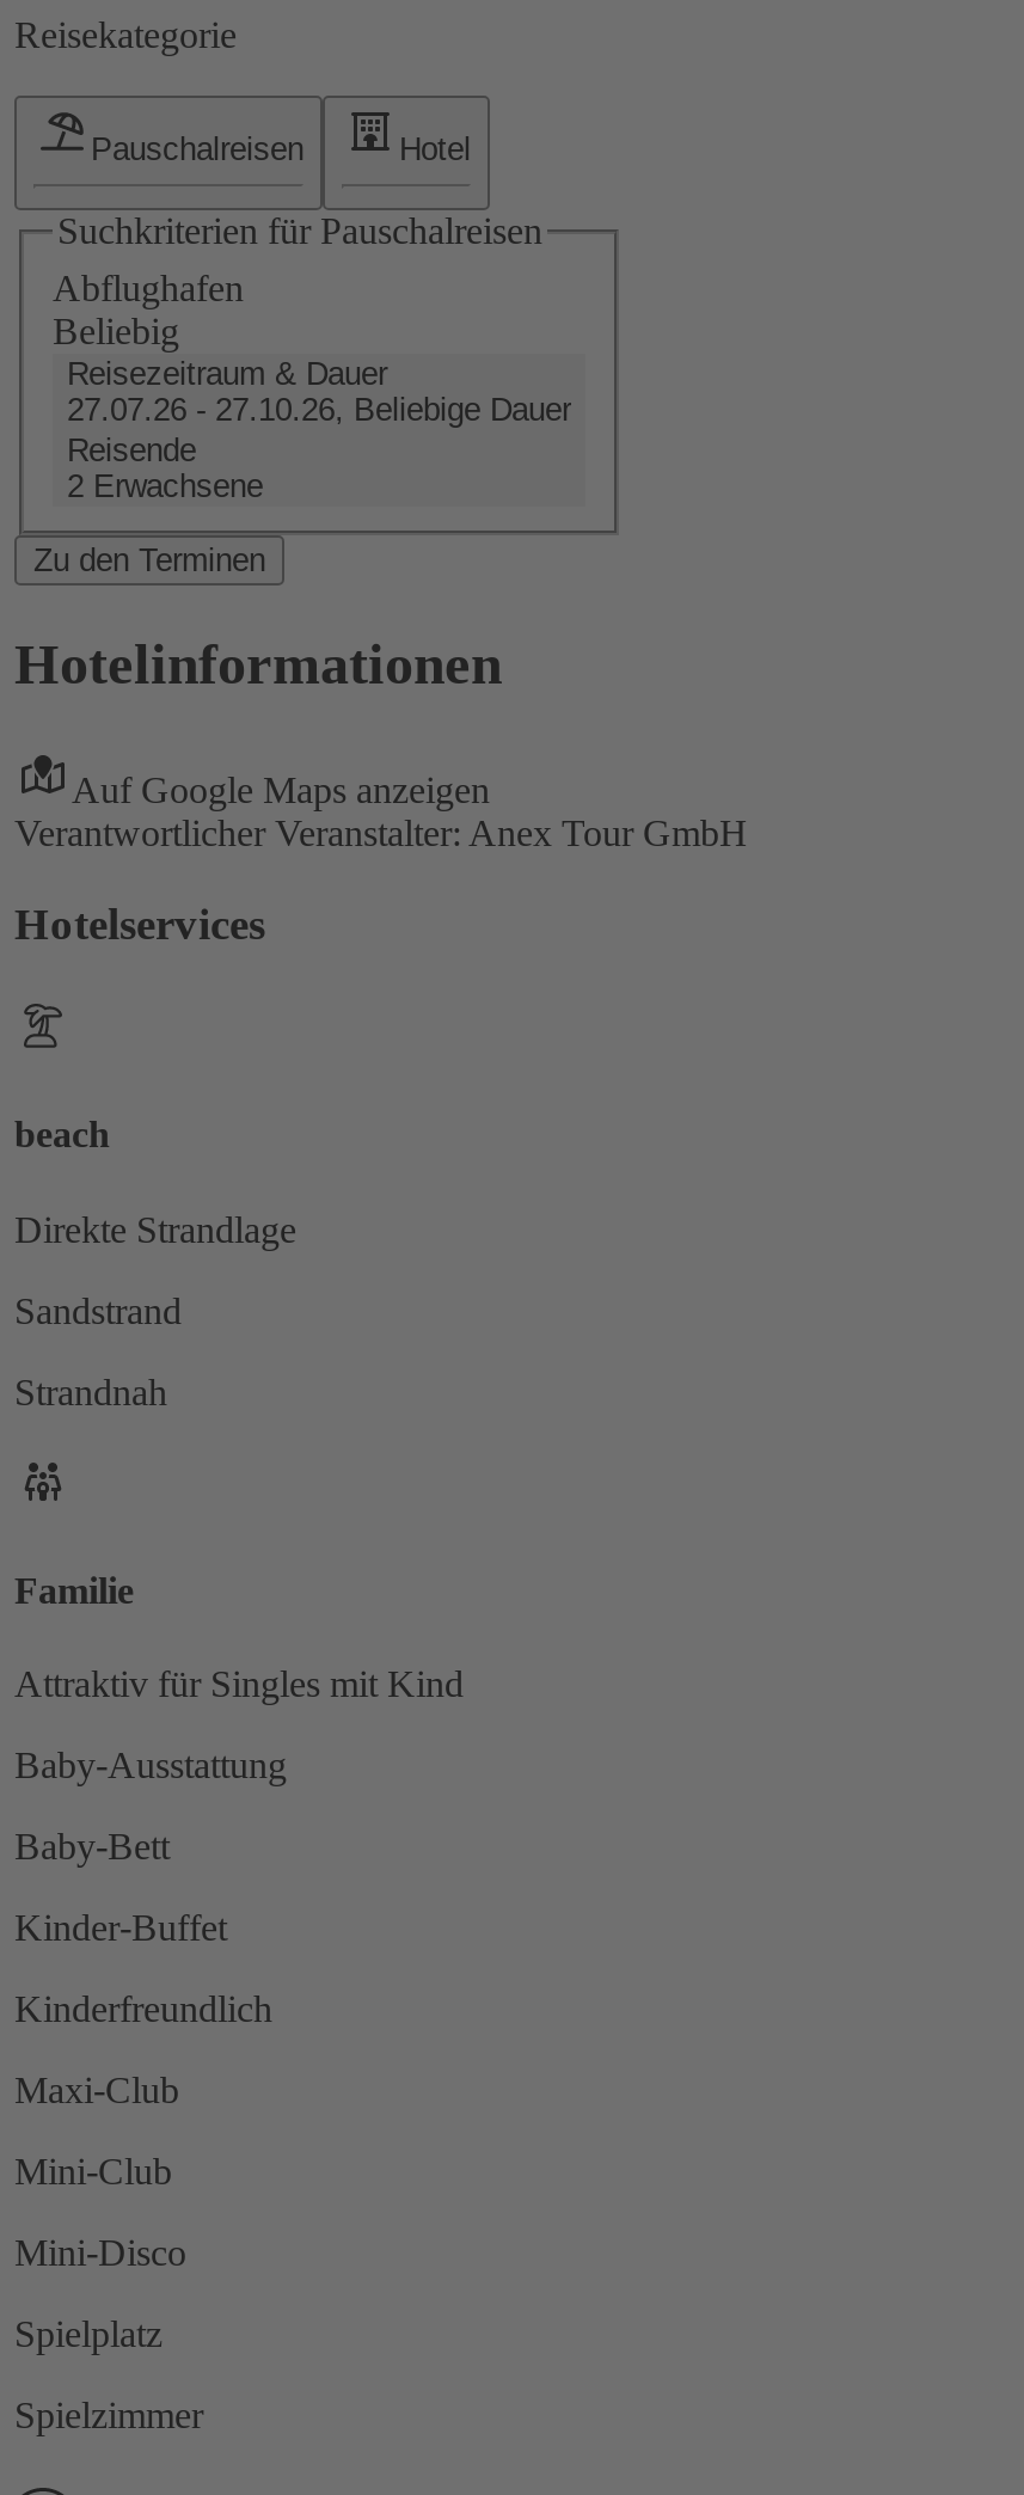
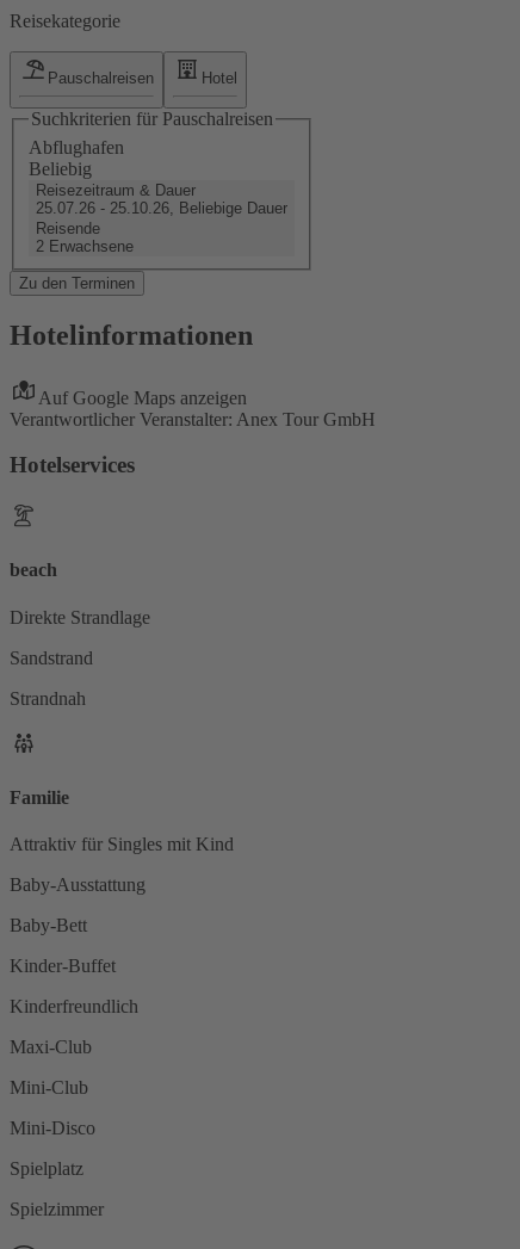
- 27.07.26 - 27.10.26, Beliebige Dauer
+ 25.07.26 - 25.10.26, Beliebige Dauer
